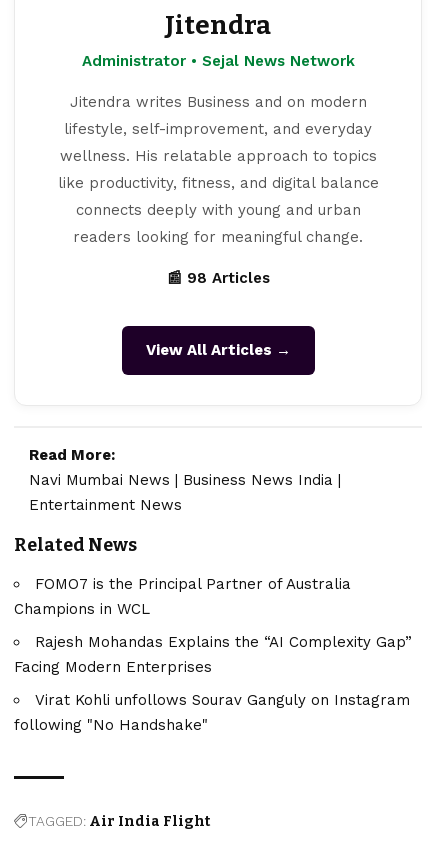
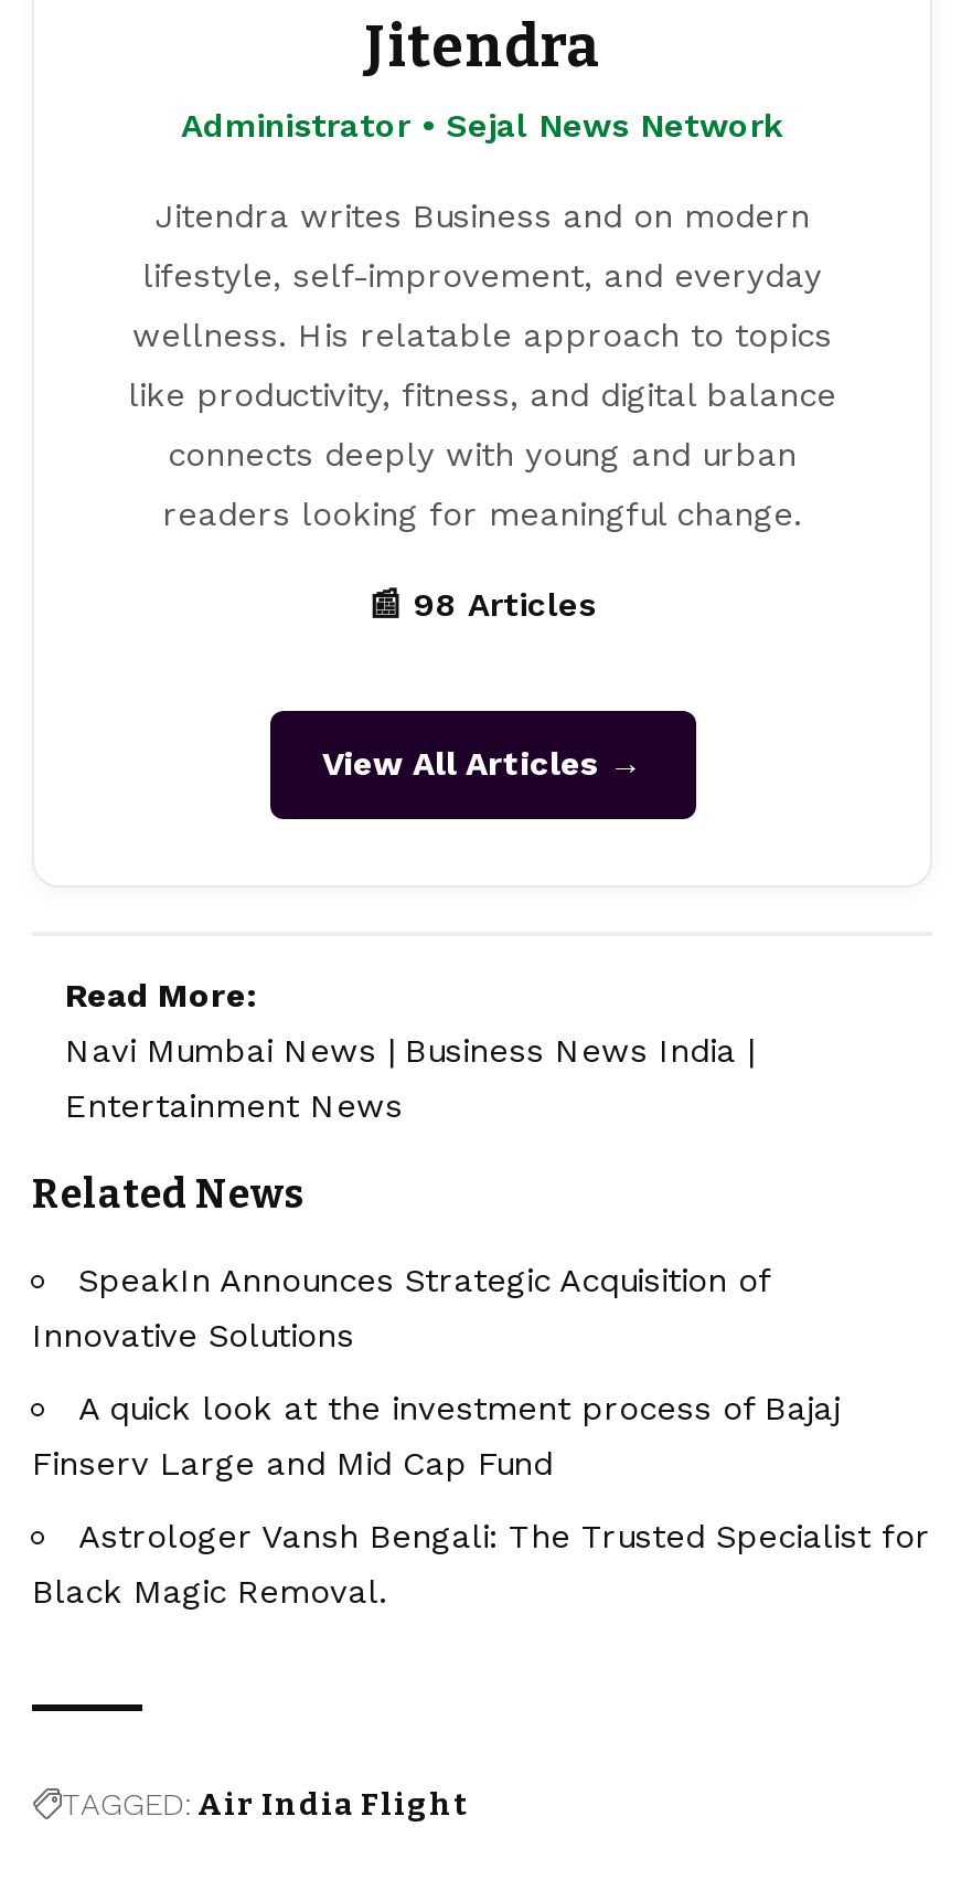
- FOMO7 is the Principal Partner of Australia
- Champions in WCL
+ SpeakIn Announces Strategic Acquisition of
+ Innovative Solutions

- Rajesh Mohandas Explains the “AI Complexity Gap”
- Facing Modern Enterprises
+ A quick look at the investment process of Bajaj
+ Finserv Large and Mid Cap Fund

- Virat Kohli unfollows Sourav Ganguly on Instagram
- following "No Handshake"
+ Astrologer Vansh Bengali: The Trusted Specialist for
+ Black Magic Removal.
